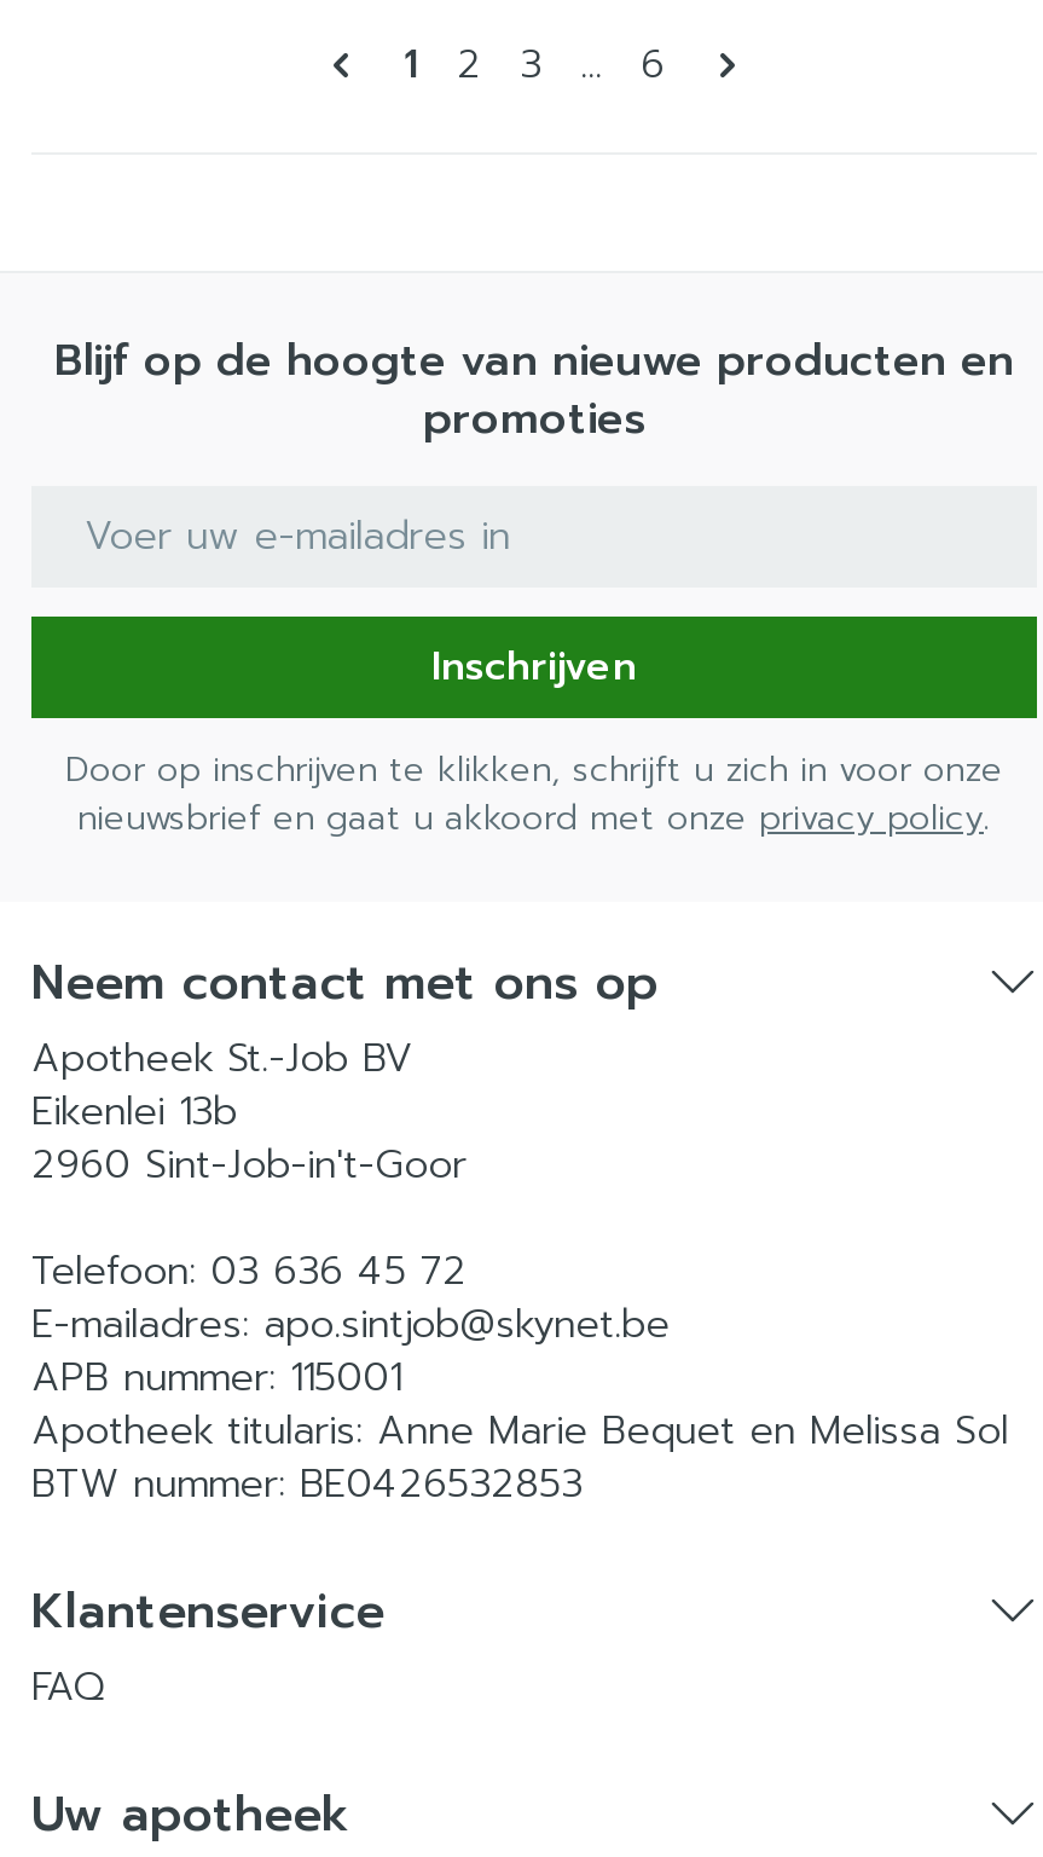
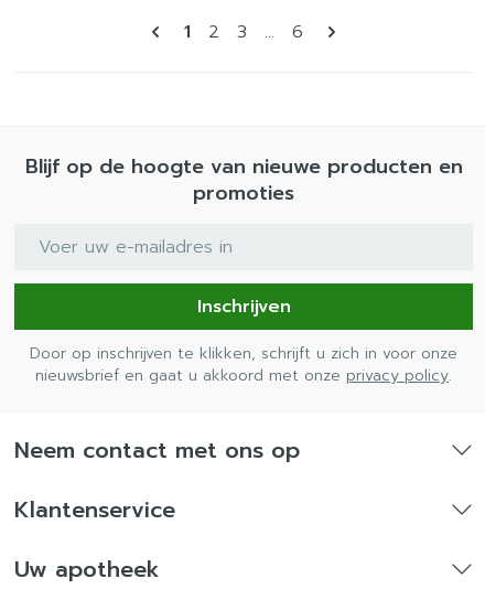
- Apotheek St.-Job BV
- Eikenlei 13b
- 2960 Sint-Job-in't-Goor
- Telefoon: 03 636 45 72
- E-mailadres: apo.sintjob@skynet.be
- APB nummer: 115001
- Apotheek titularis: Anne Marie Bequet en Melissa Sol
- BTW nummer: BE0426532853

- FAQ
